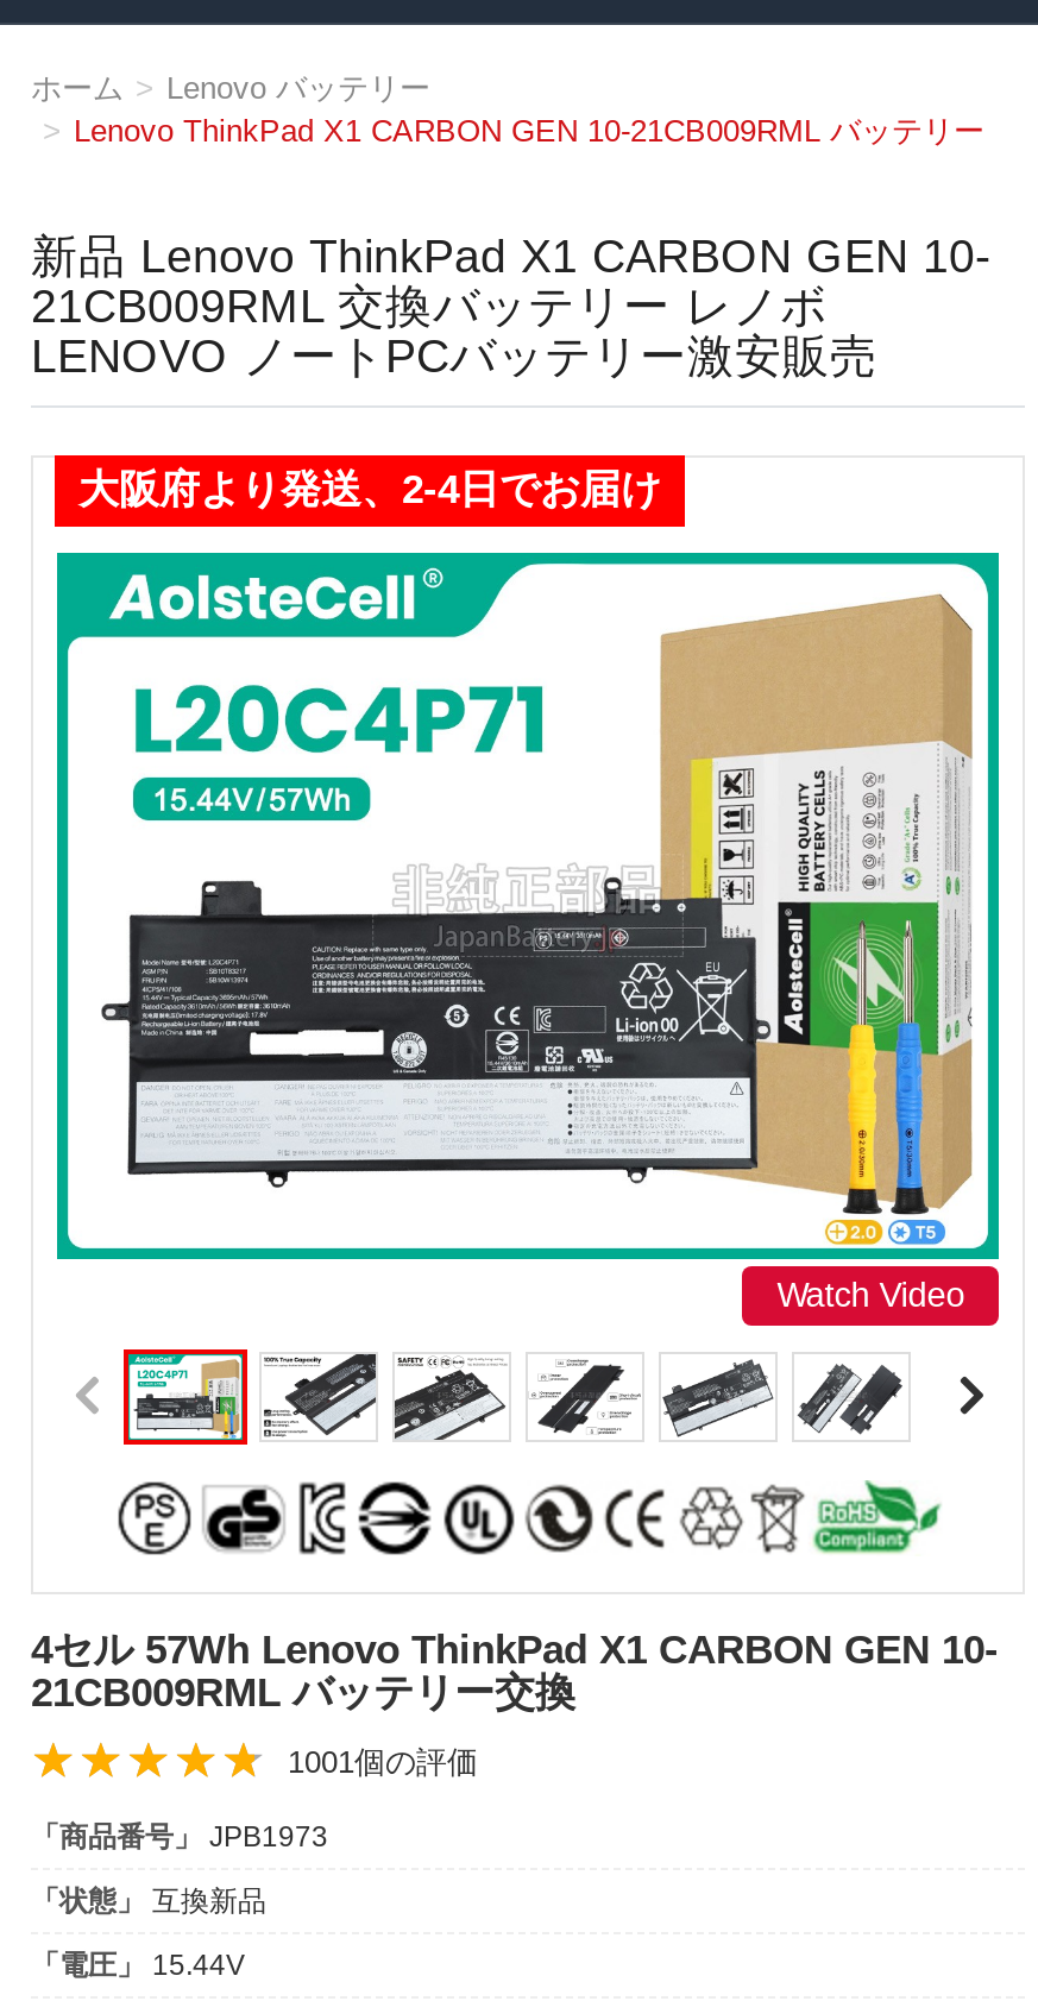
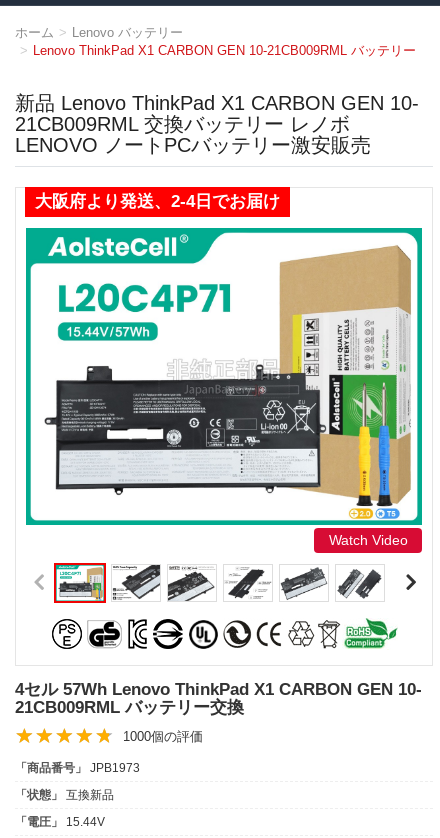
- 1001個の評価
+ 1000個の評価
